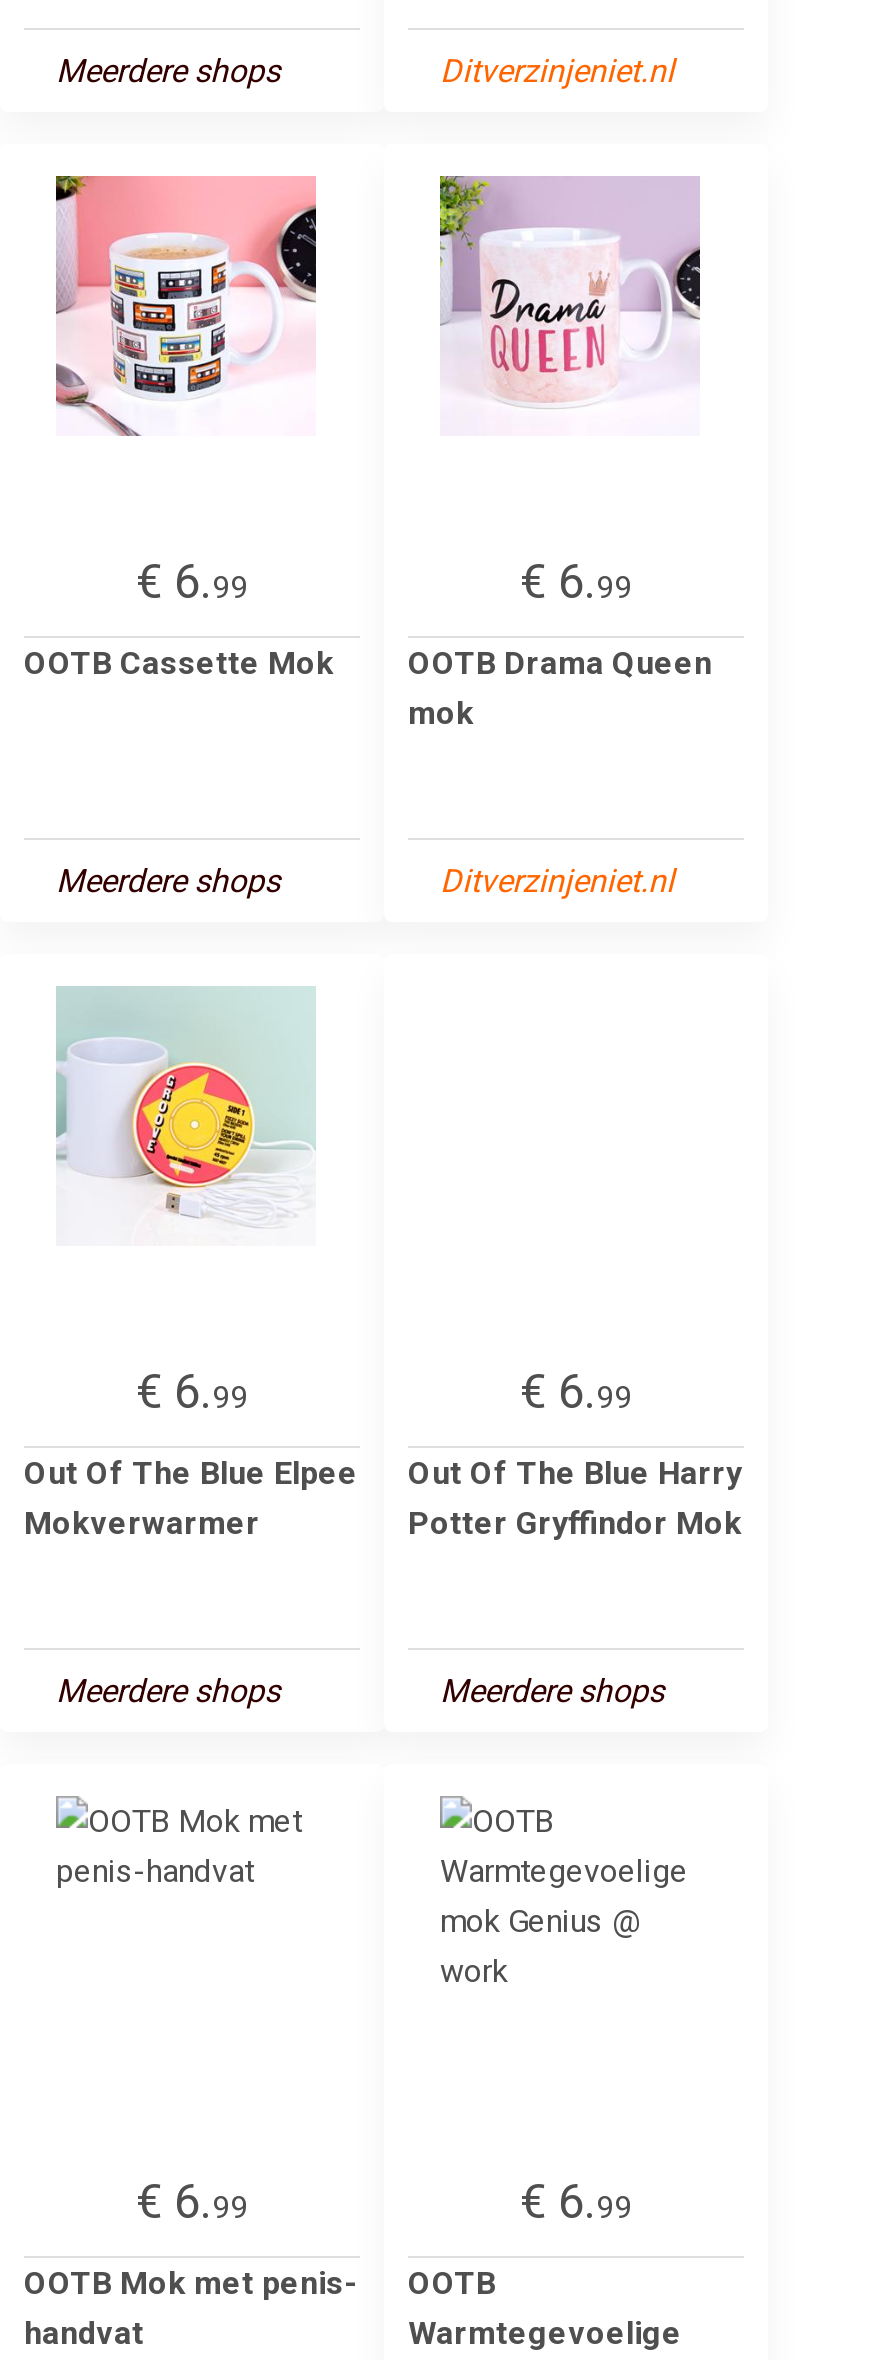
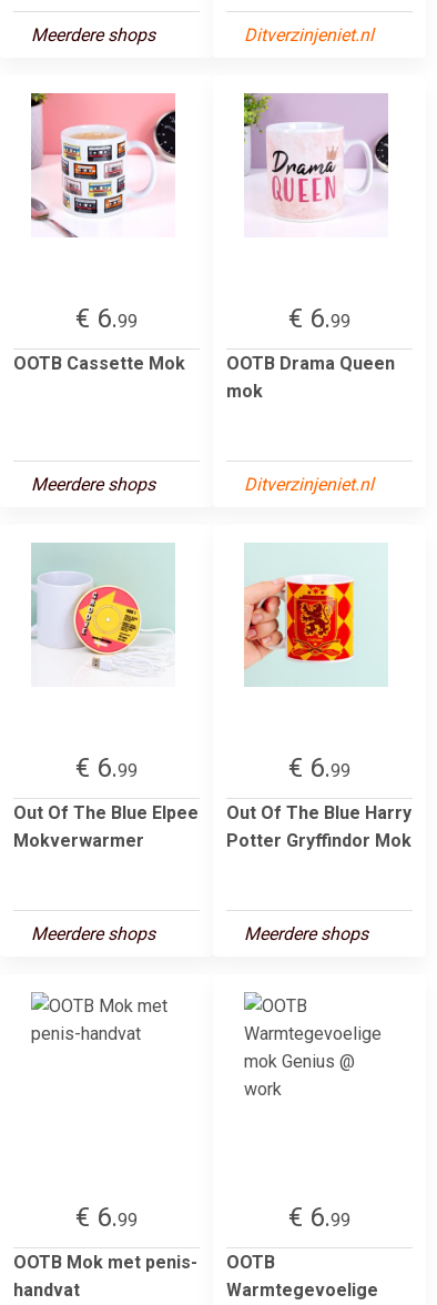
+ [image]
